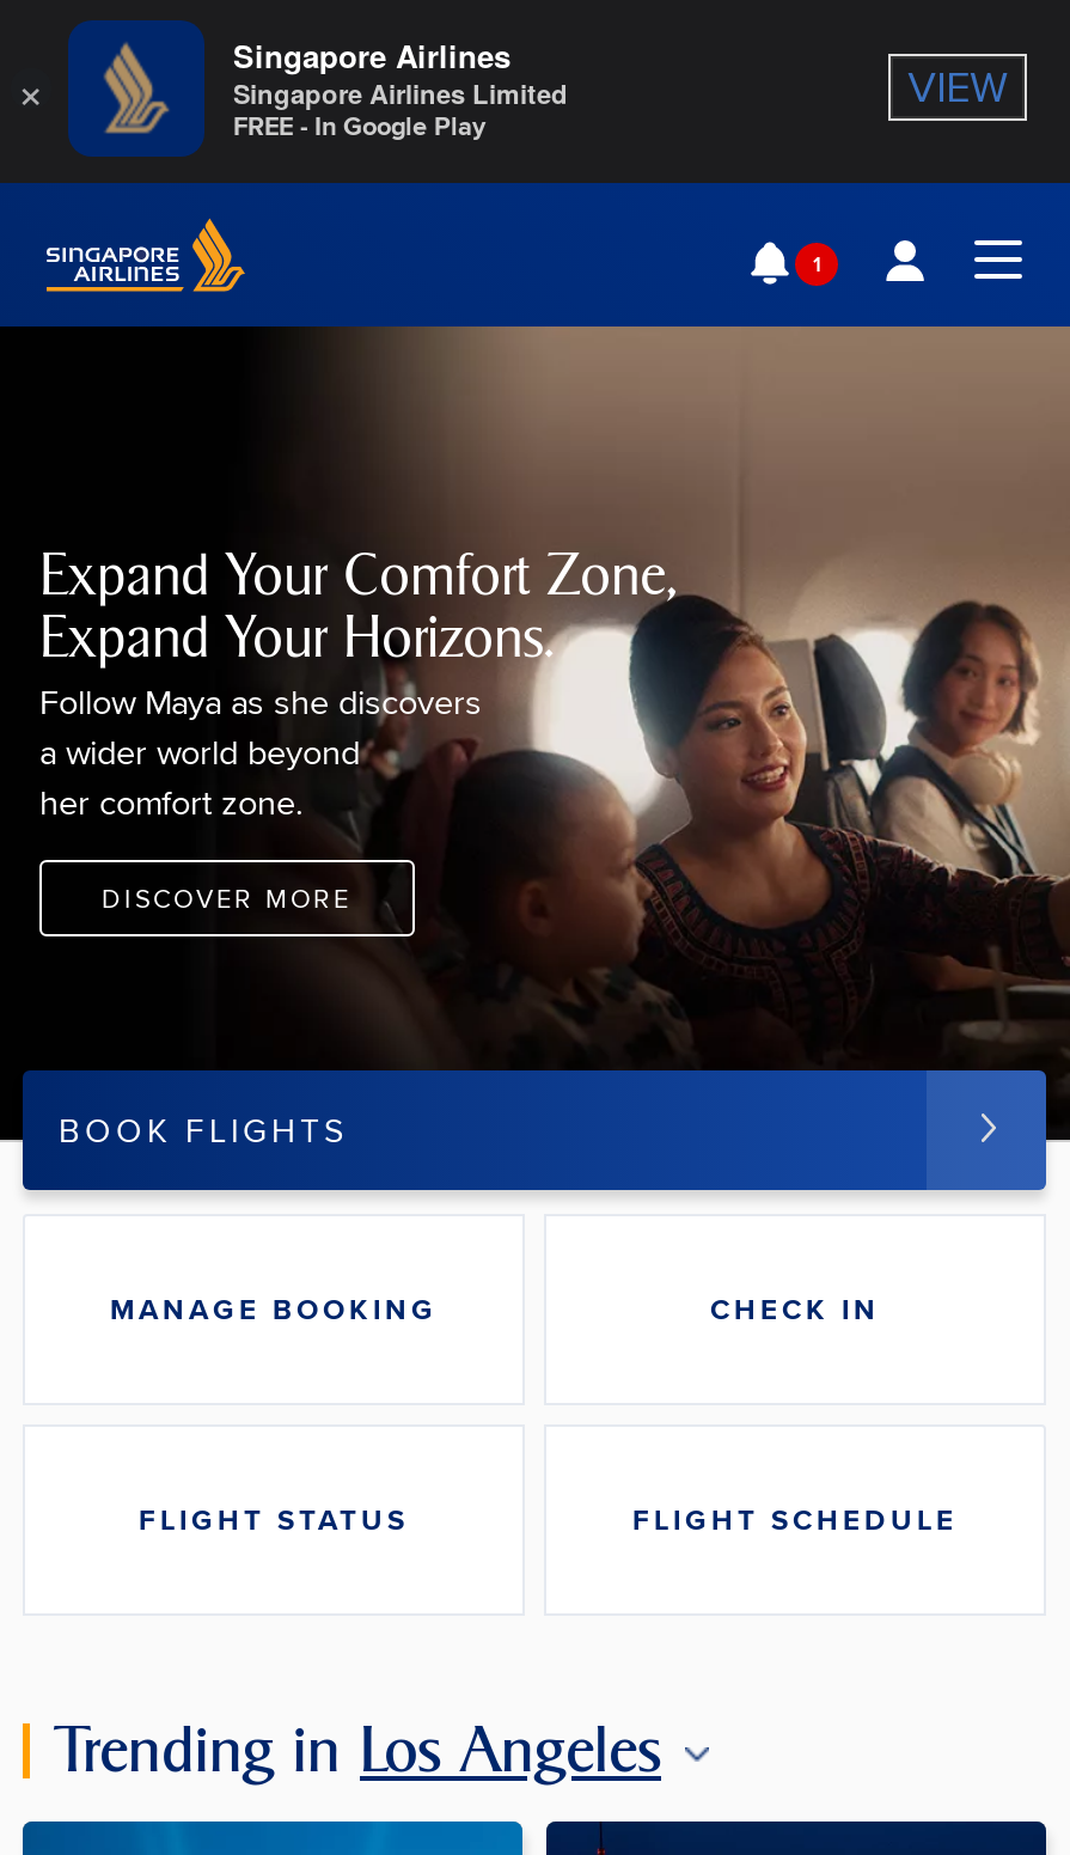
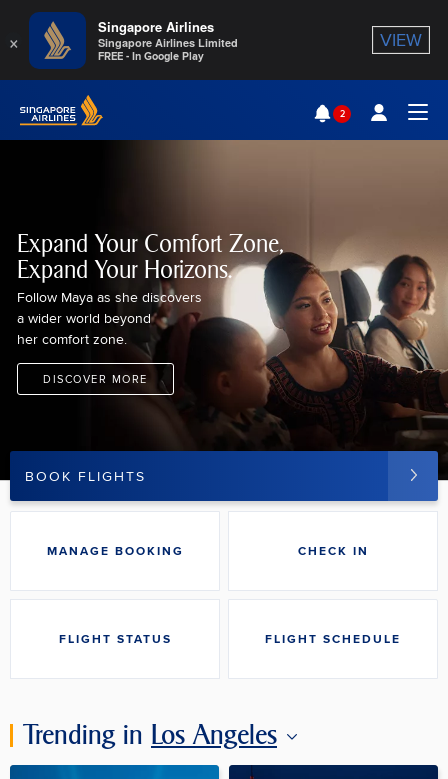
- 1
+ 2
